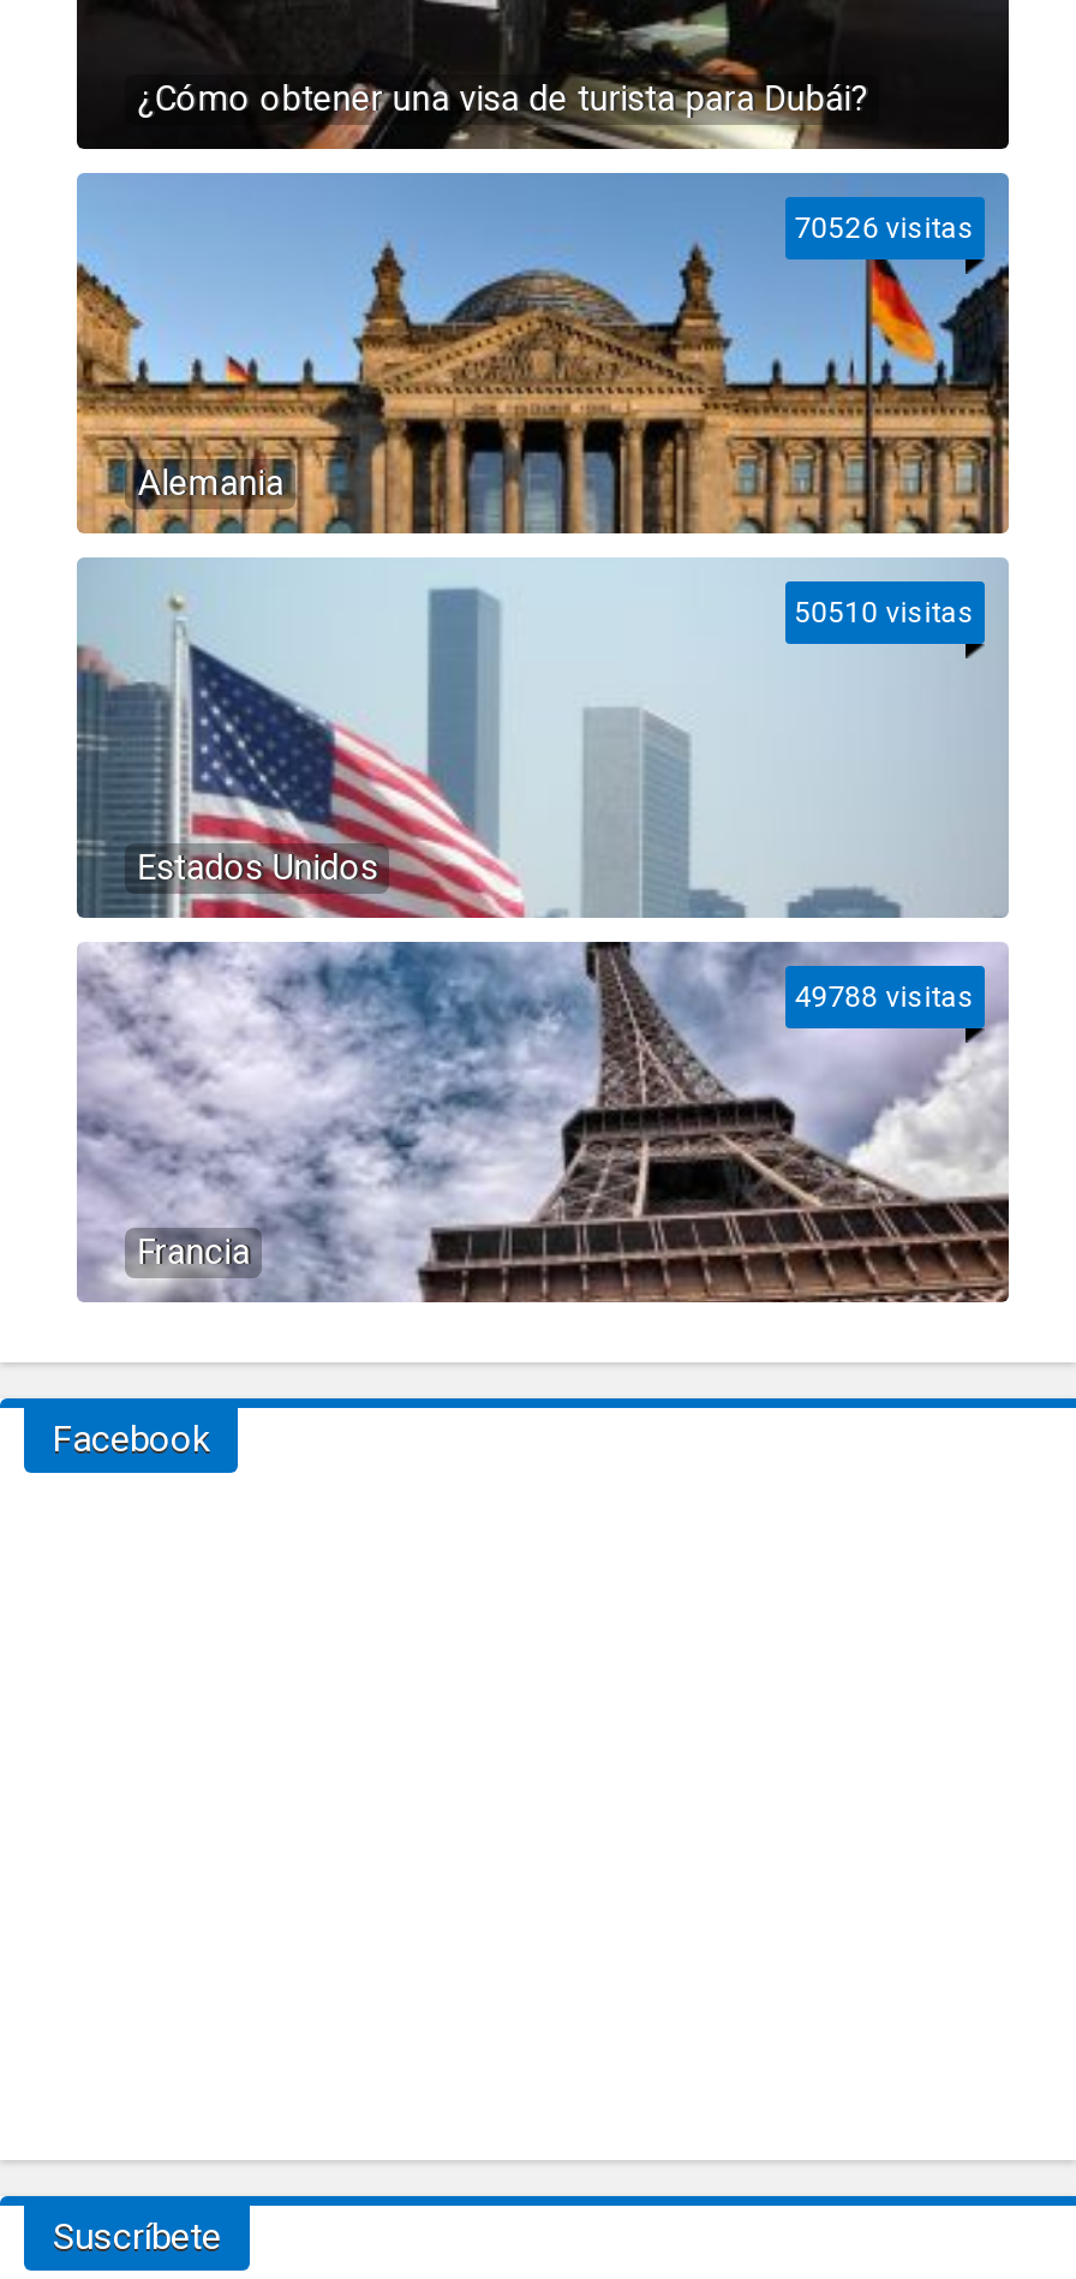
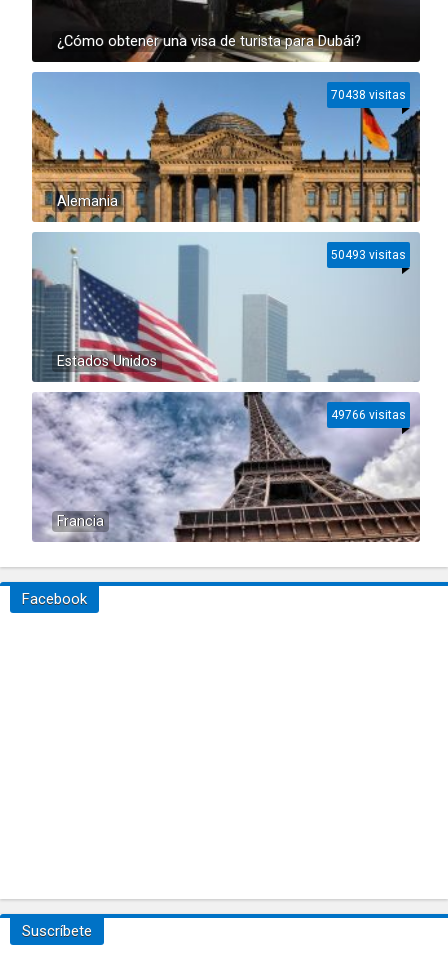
- 70526 visitas
+ 70438 visitas

- 50510 visitas
+ 50493 visitas

- 49788 visitas
+ 49766 visitas
